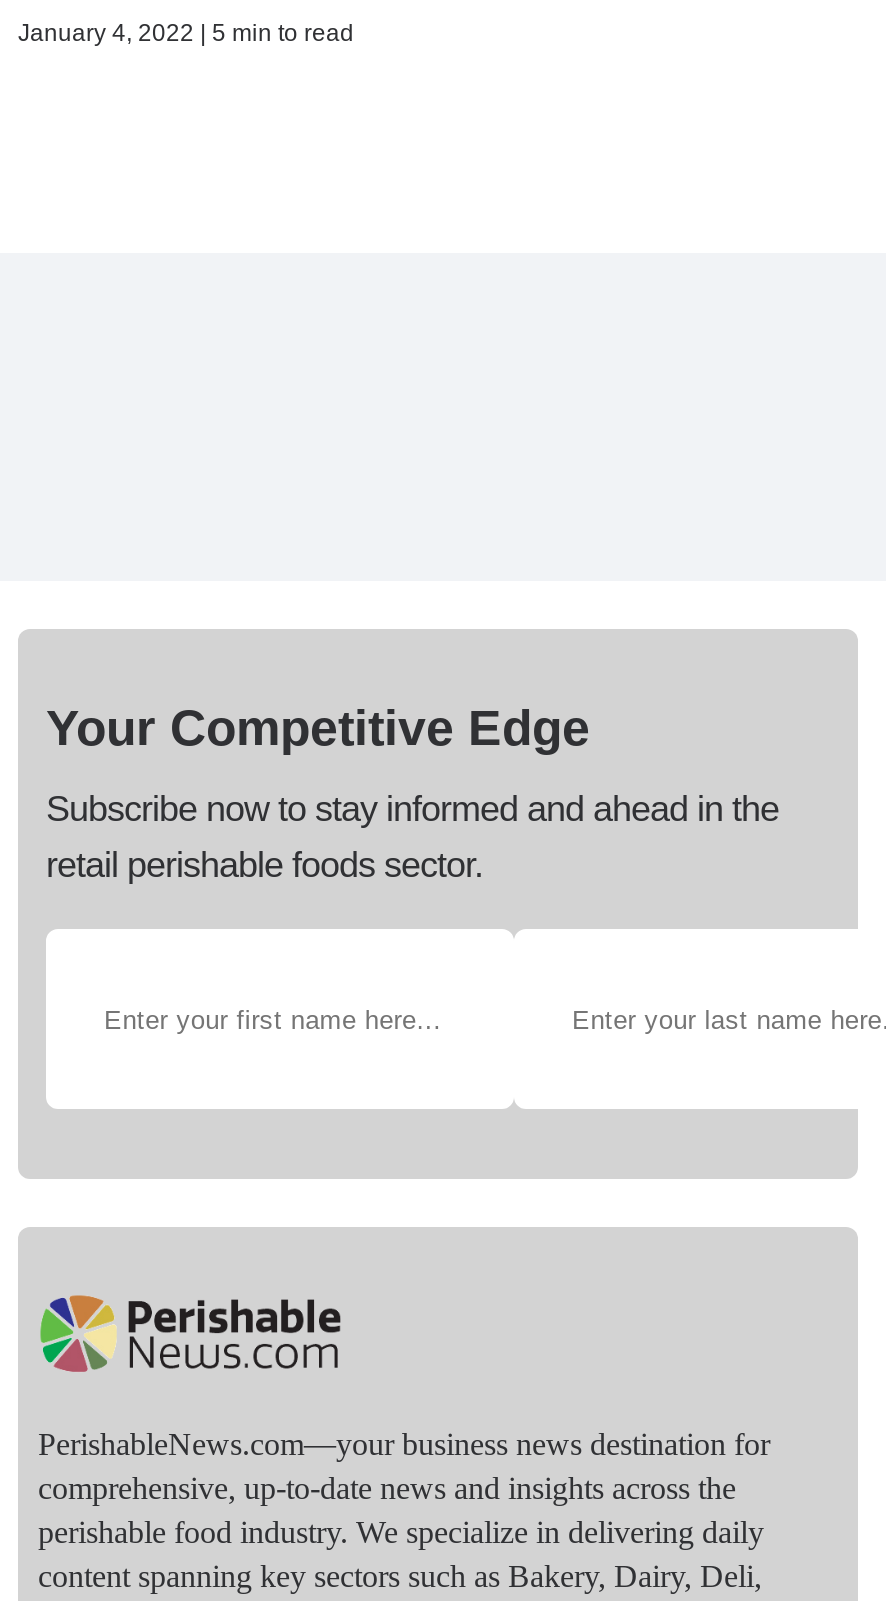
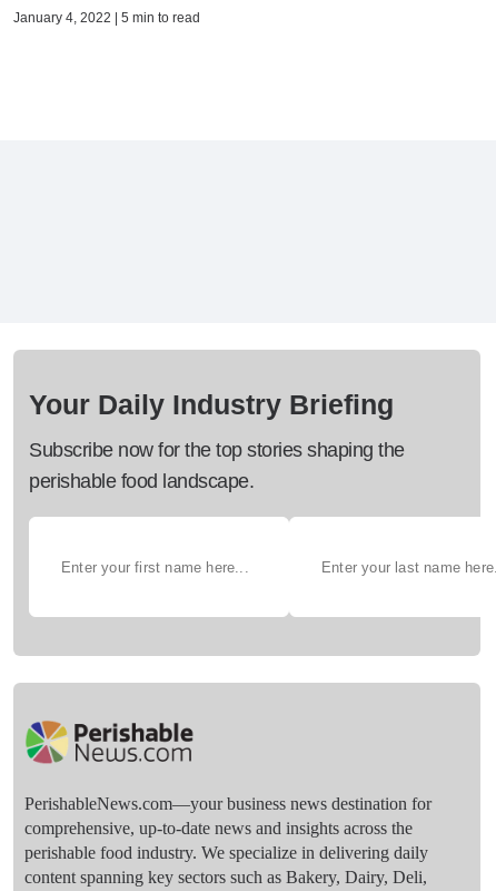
- Your Competitive Edge
+ Your Daily Industry Briefing

- Subscribe now to stay informed and ahead in the
- retail perishable foods sector.
+ Subscribe now for the top stories shaping the
+ perishable food landscape.
